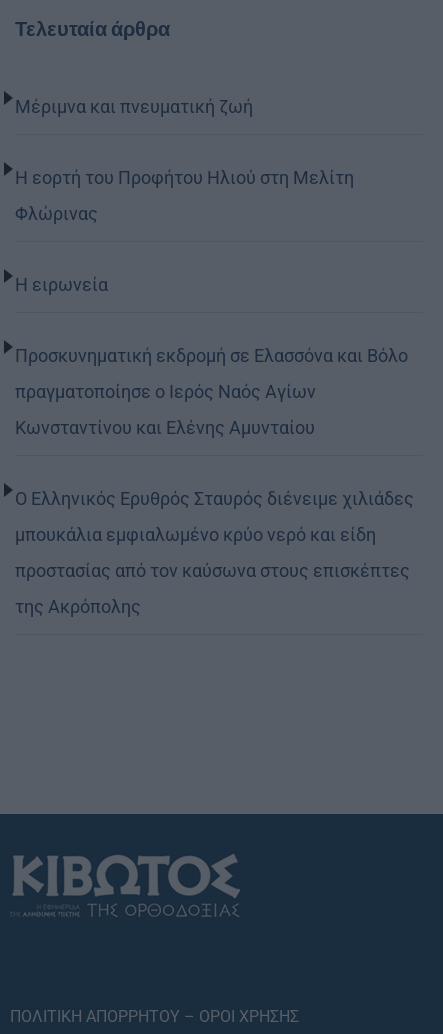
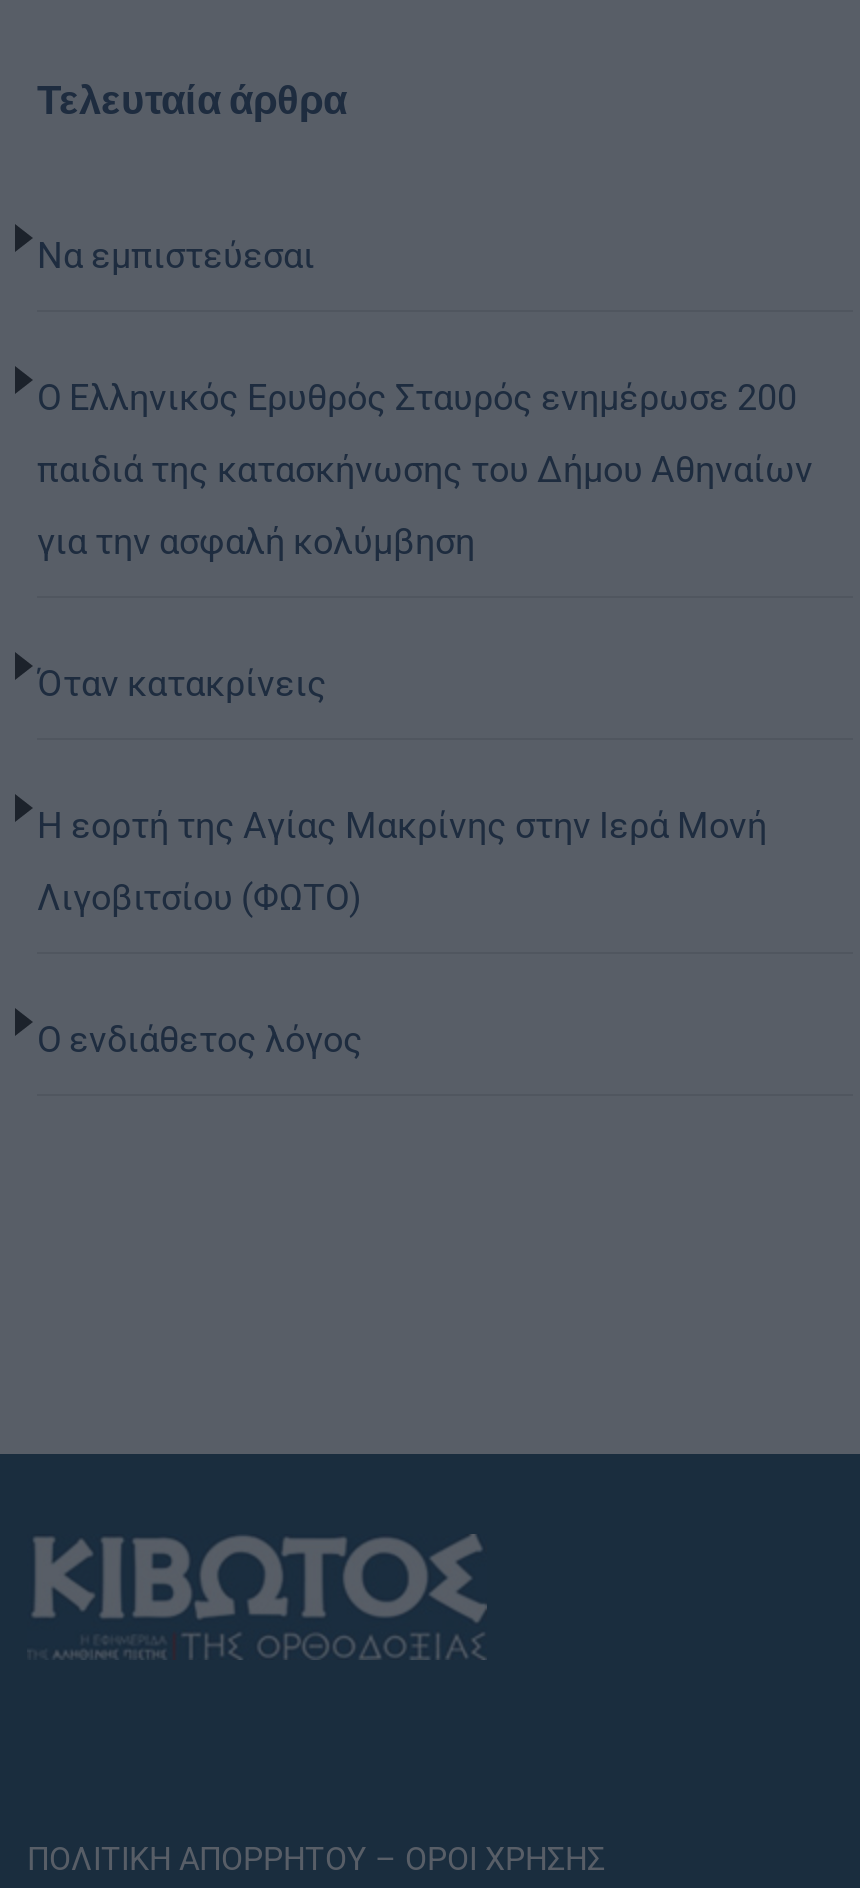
- Μέριμνα και πνευματική ζωή
- Η εορτή του Προφήτου Ηλιού στη Μελίτη
- Φλώρινας
- Η ειρωνεία
- Προσκυνηματική εκδρομή σε Ελασσόνα και Βόλο
- πραγματοποίησε ο Ιερός Ναός Αγίων
- Κωνσταντίνου και Ελένης Αμυνταίου
- Ο Ελληνικός Ερυθρός Σταυρός διένειμε χιλιάδες
- μπουκάλια εμφιαλωμένο κρύο νερό και είδη
- προστασίας από τον καύσωνα στους επισκέπτες
- της Ακρόπολης
+ Να εμπιστεύεσαι
+ Ο Ελληνικός Ερυθρός Σταυρός ενημέρωσε 200
+ παιδιά της κατασκήνωσης του Δήμου Αθηναίων
+ για την ασφαλή κολύμβηση
+ Όταν κατακρίνεις
+ Η εορτή της Αγίας Μακρίνης στην Ιερά Μονή
+ Λιγοβιτσίου (ΦΩΤΟ)
+ Ο ενδιάθετος λόγος
